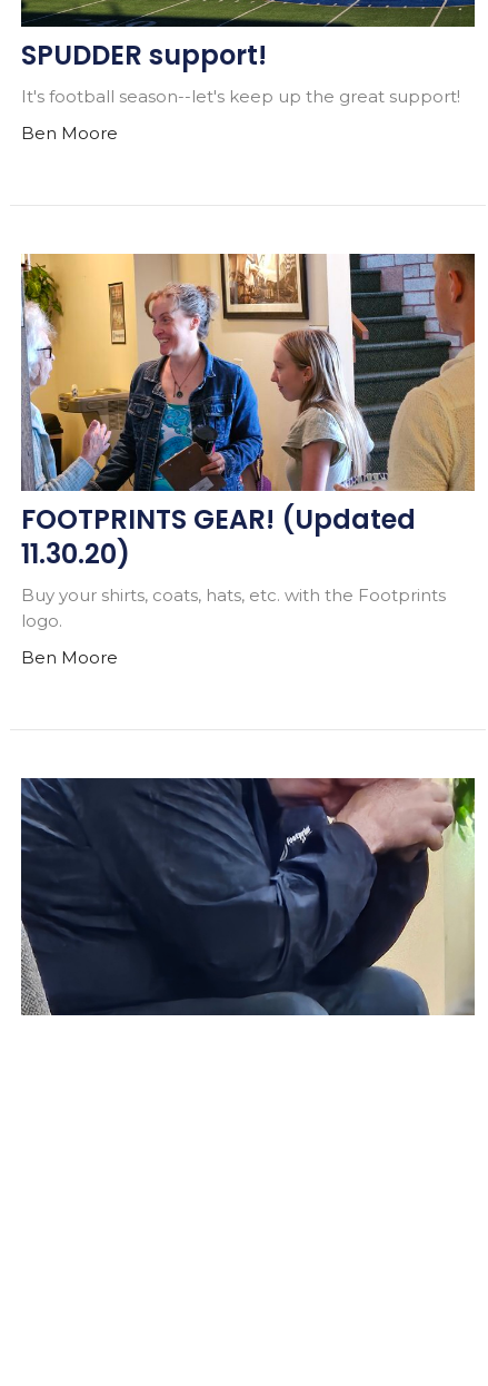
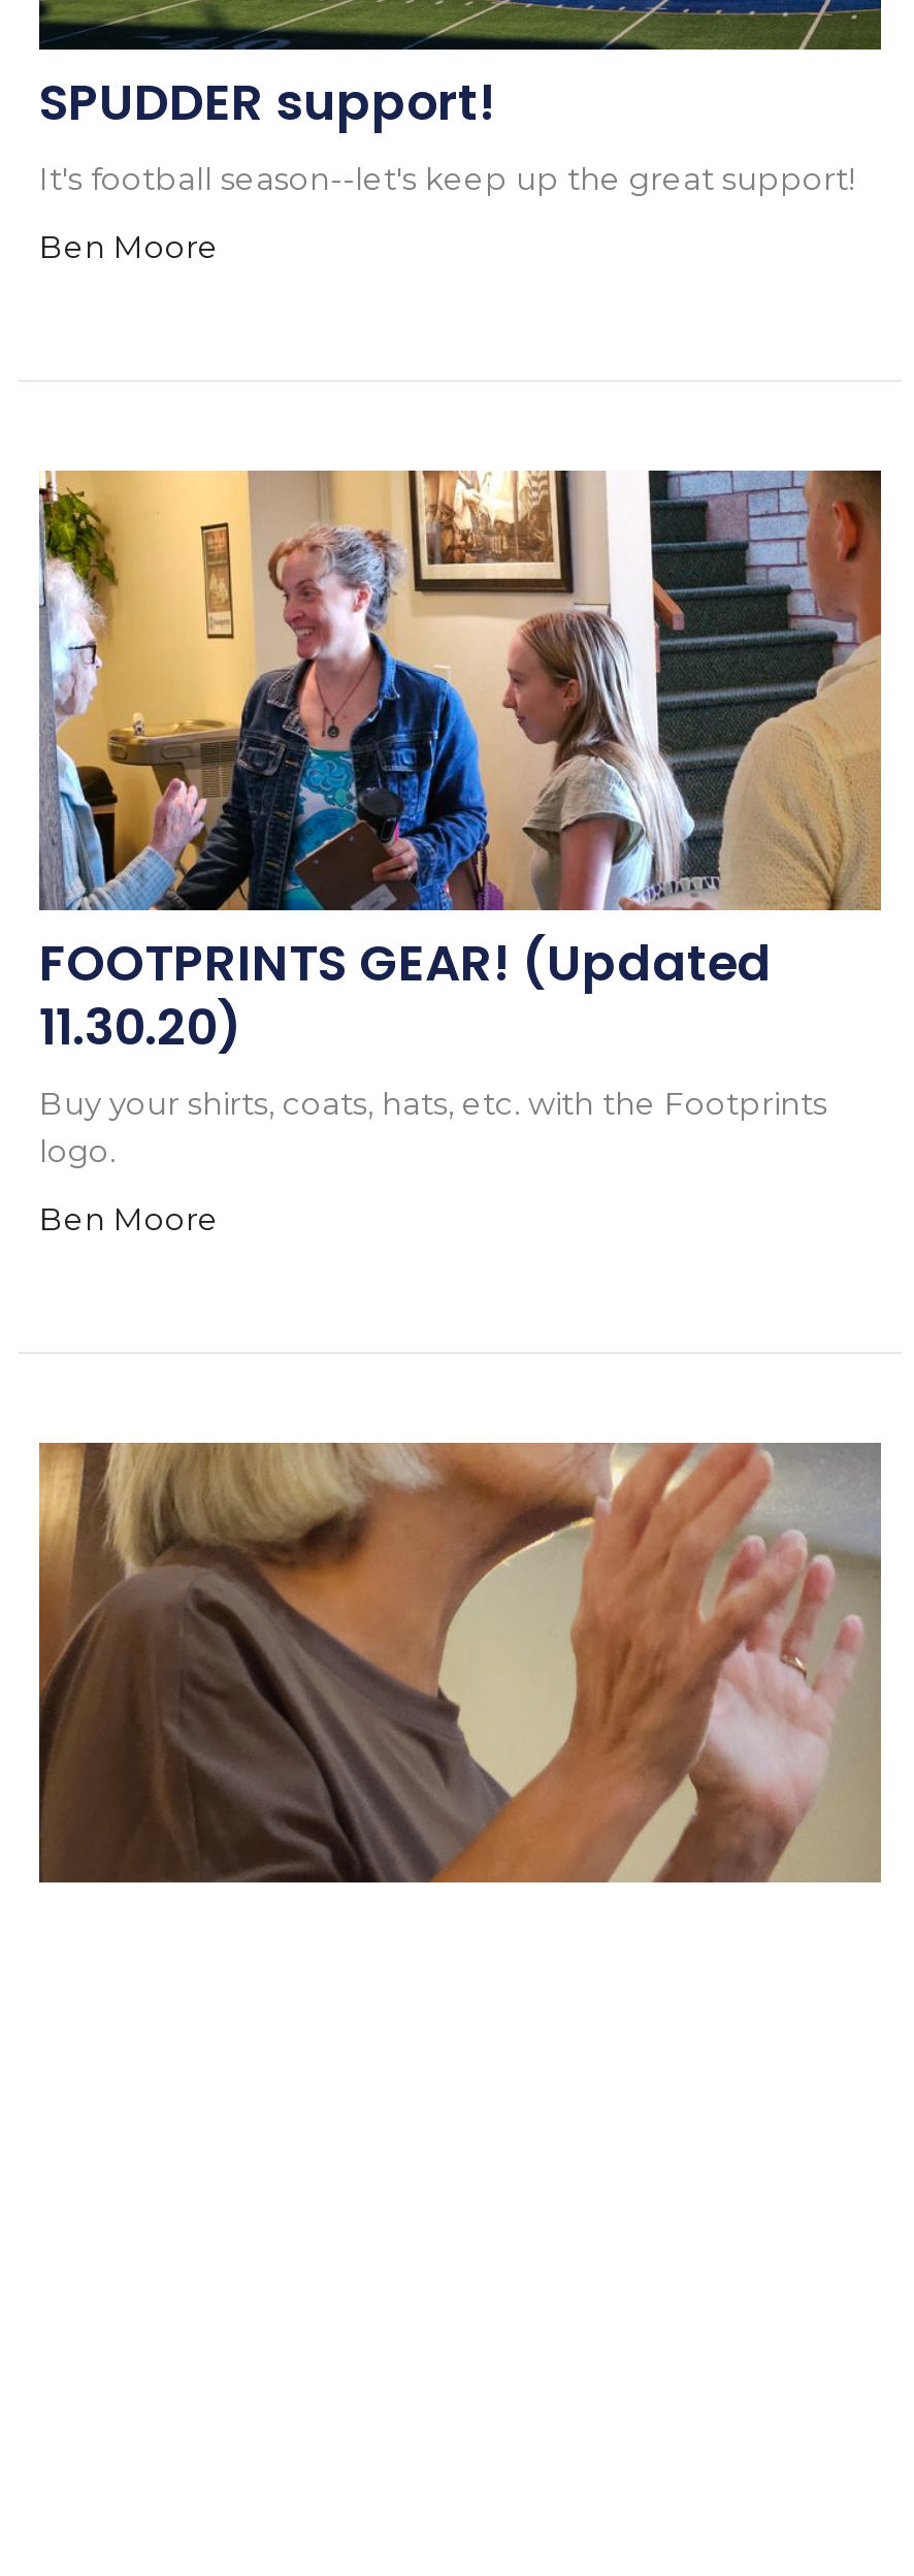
- [image]
+ [image]
